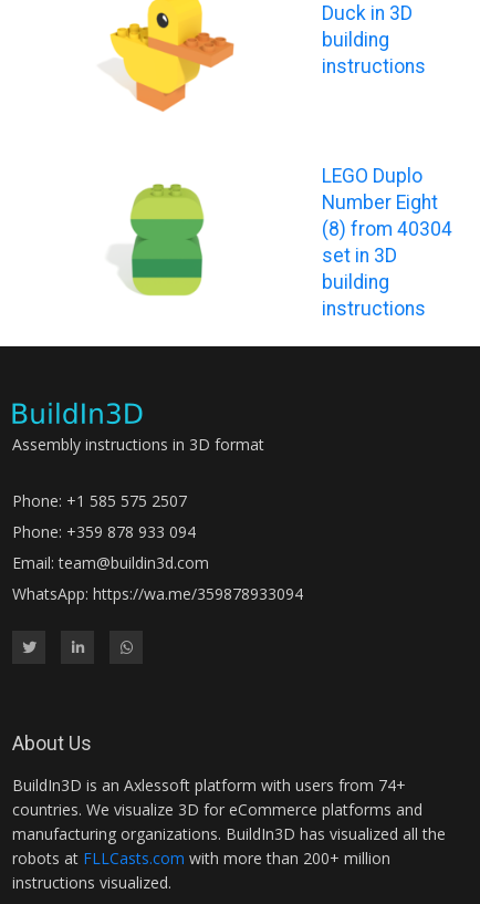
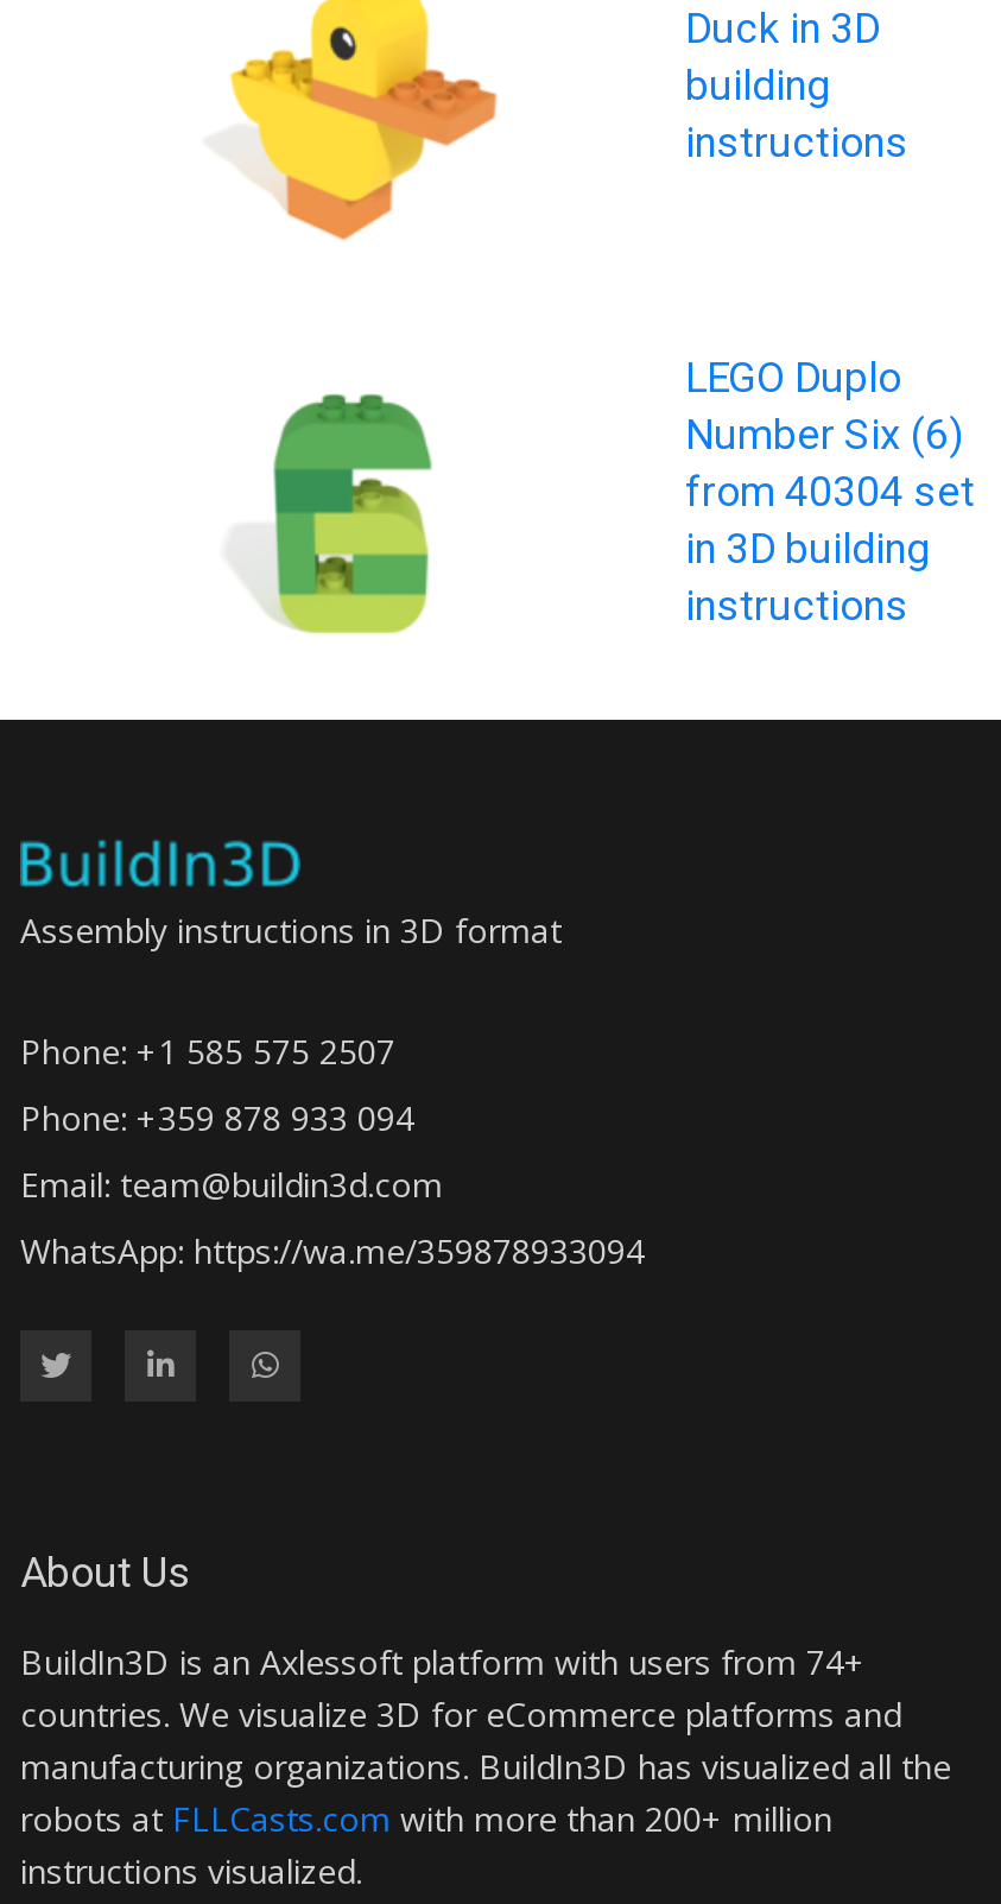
- [image]
+ [image]

- Number Eight
- (8) from 40304
- set in 3D
- building
+ Number Six (6)
+ from 40304 set
+ in 3D building
